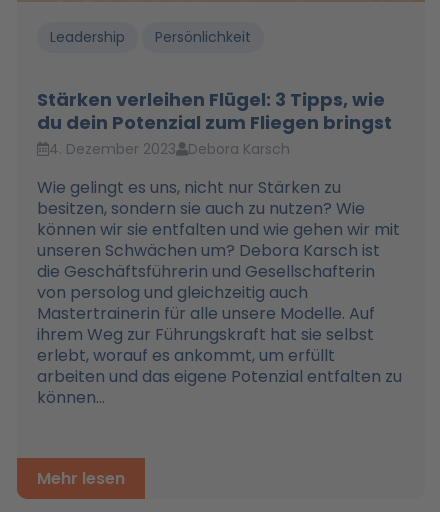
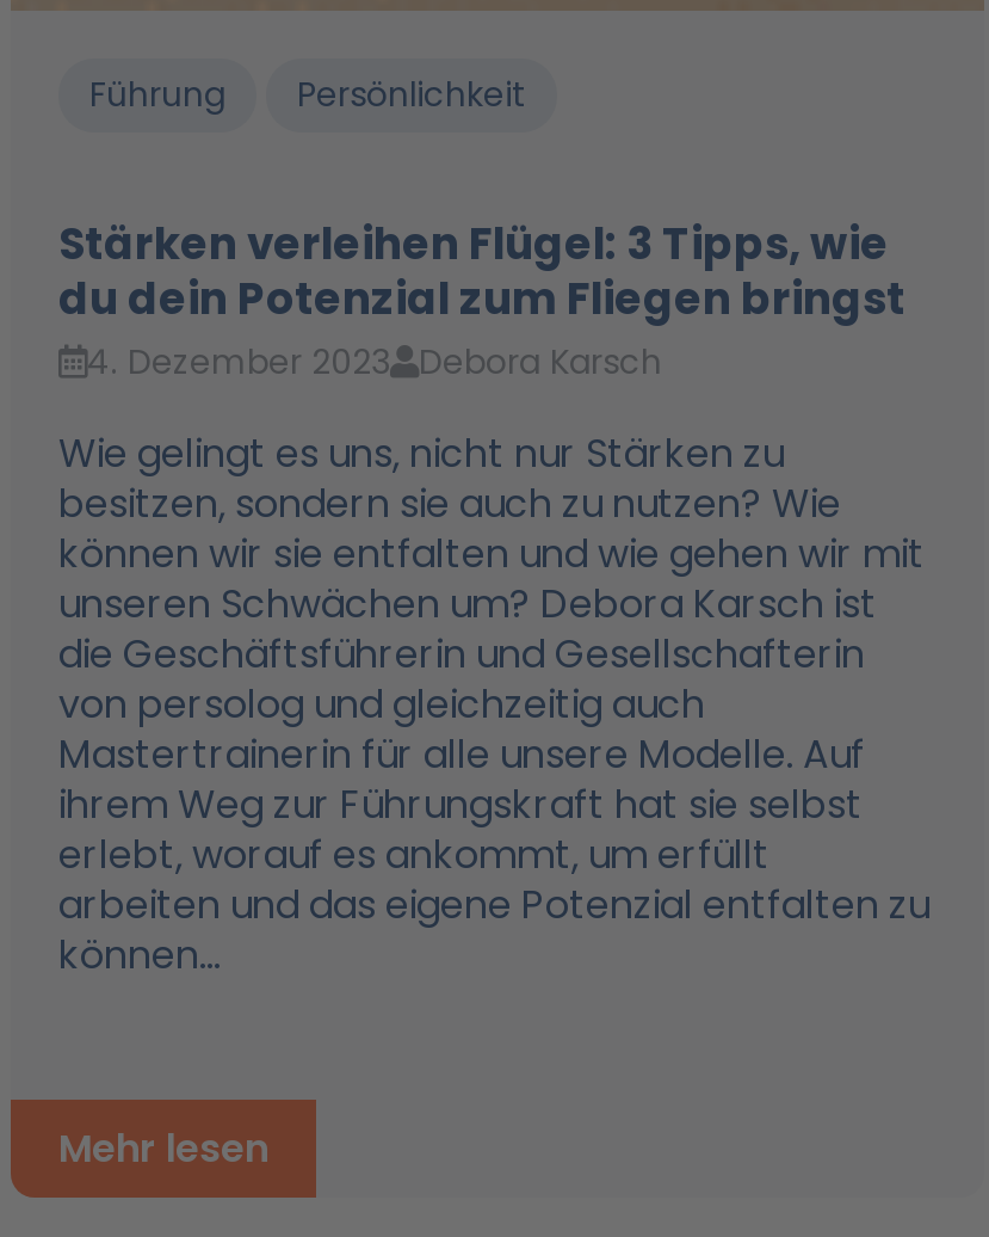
- Leadership
+ Führung
